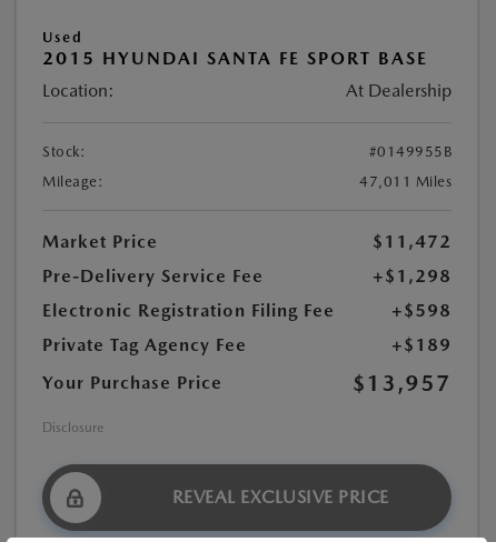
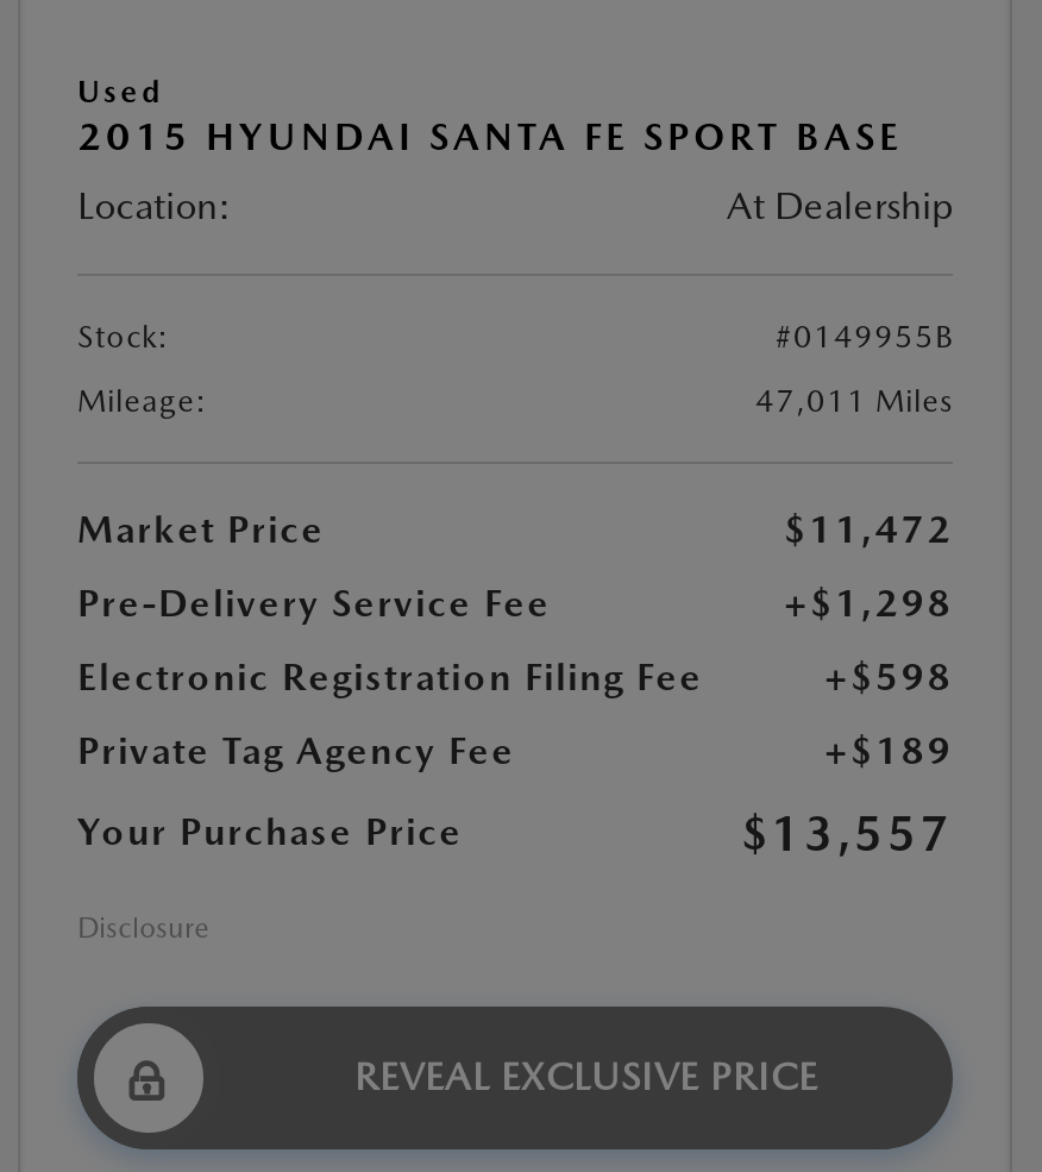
- $13,957
+ $13,557
